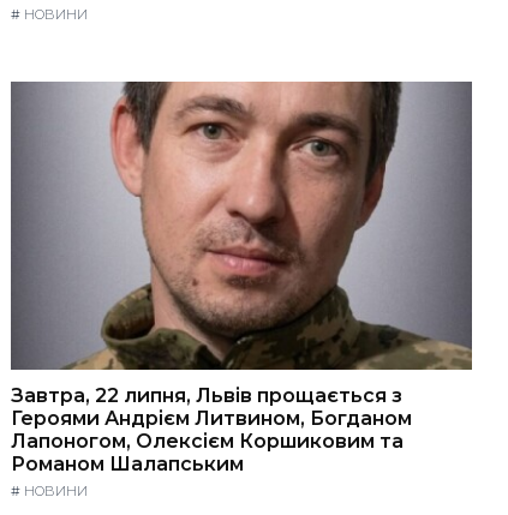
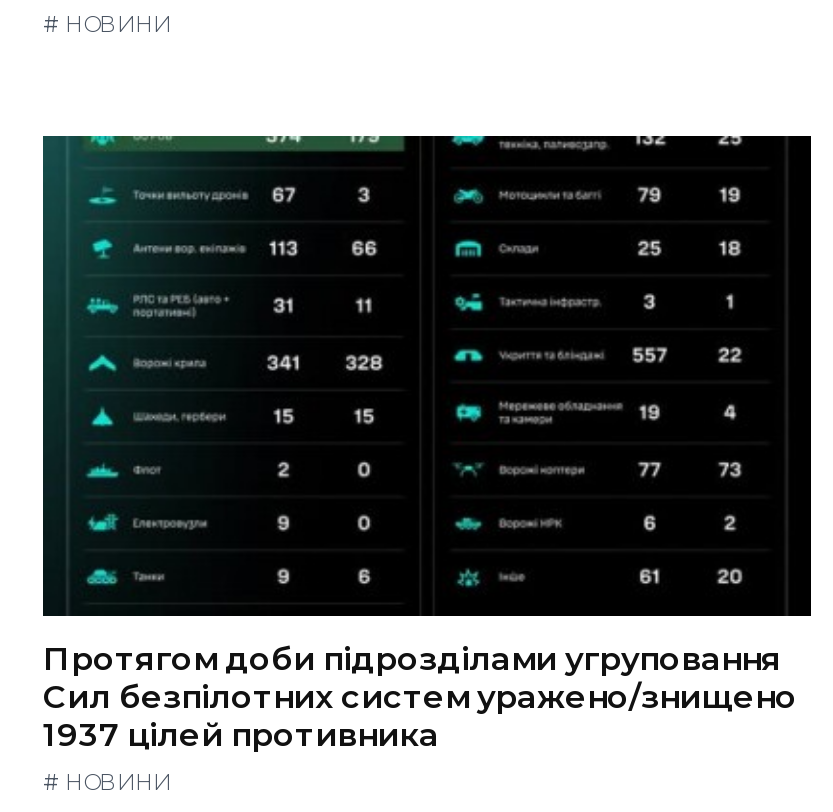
- [image]
- Завтра, 22 липня, Львів прощається з
- Героями Андрієм Литвином, Богданом
- Лапоногом, Олексієм Коршиковим та
- Романом Шалапським
+ [image]
+ Протягом доби підрозділами угруповання
+ Сил безпілотних систем уражено/знищено
+ 1937 цілей противника
